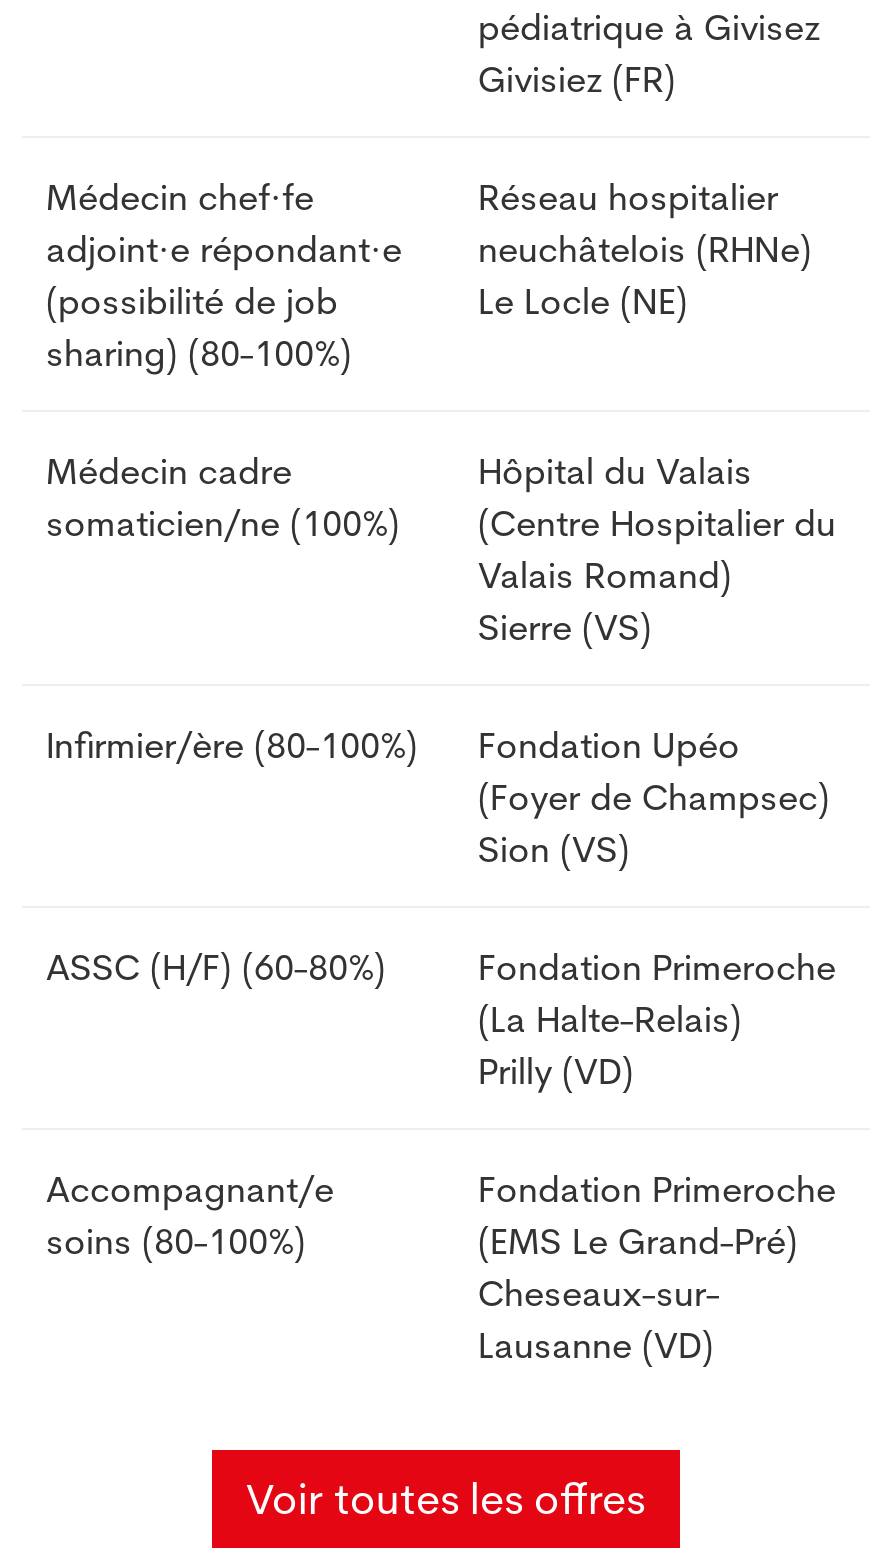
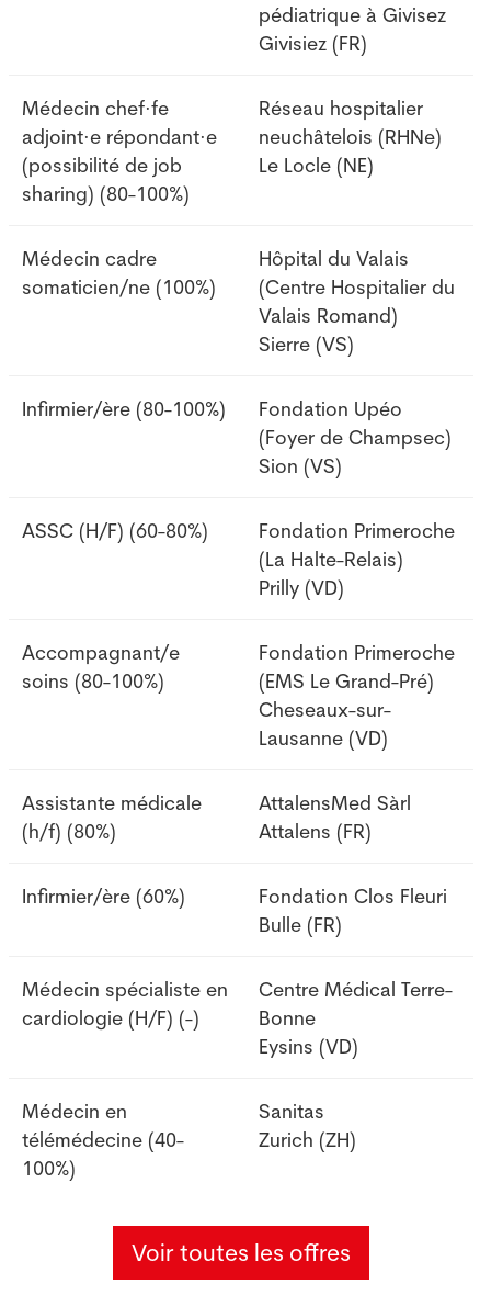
+ Assistante médicale
+ (h/f) (80%)

+ AttalensMed Sàrl
+ Attalens (FR)
+ Infirmier/ère (60%)
+ Fondation Clos Fleuri
+ Bulle (FR)
+ Médecin spécialiste en
+ cardiologie (H/F) (-)

+ Centre Médical Terre-
+ Bonne
+ Eysins (VD)
+ Médecin en
+ télémédecine (40-
+ 100%)

+ Sanitas
+ Zurich (ZH)
